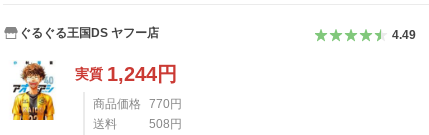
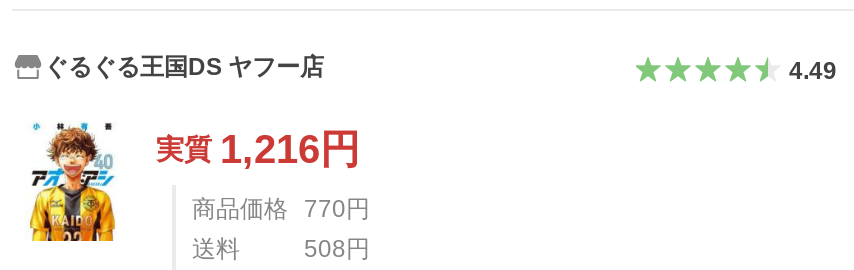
- 実質1,244円
+ 実質1,216円
